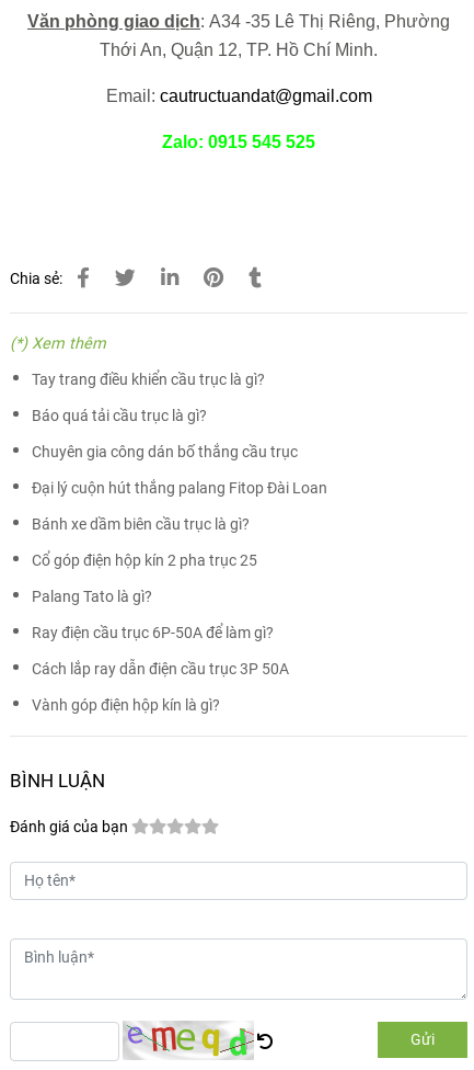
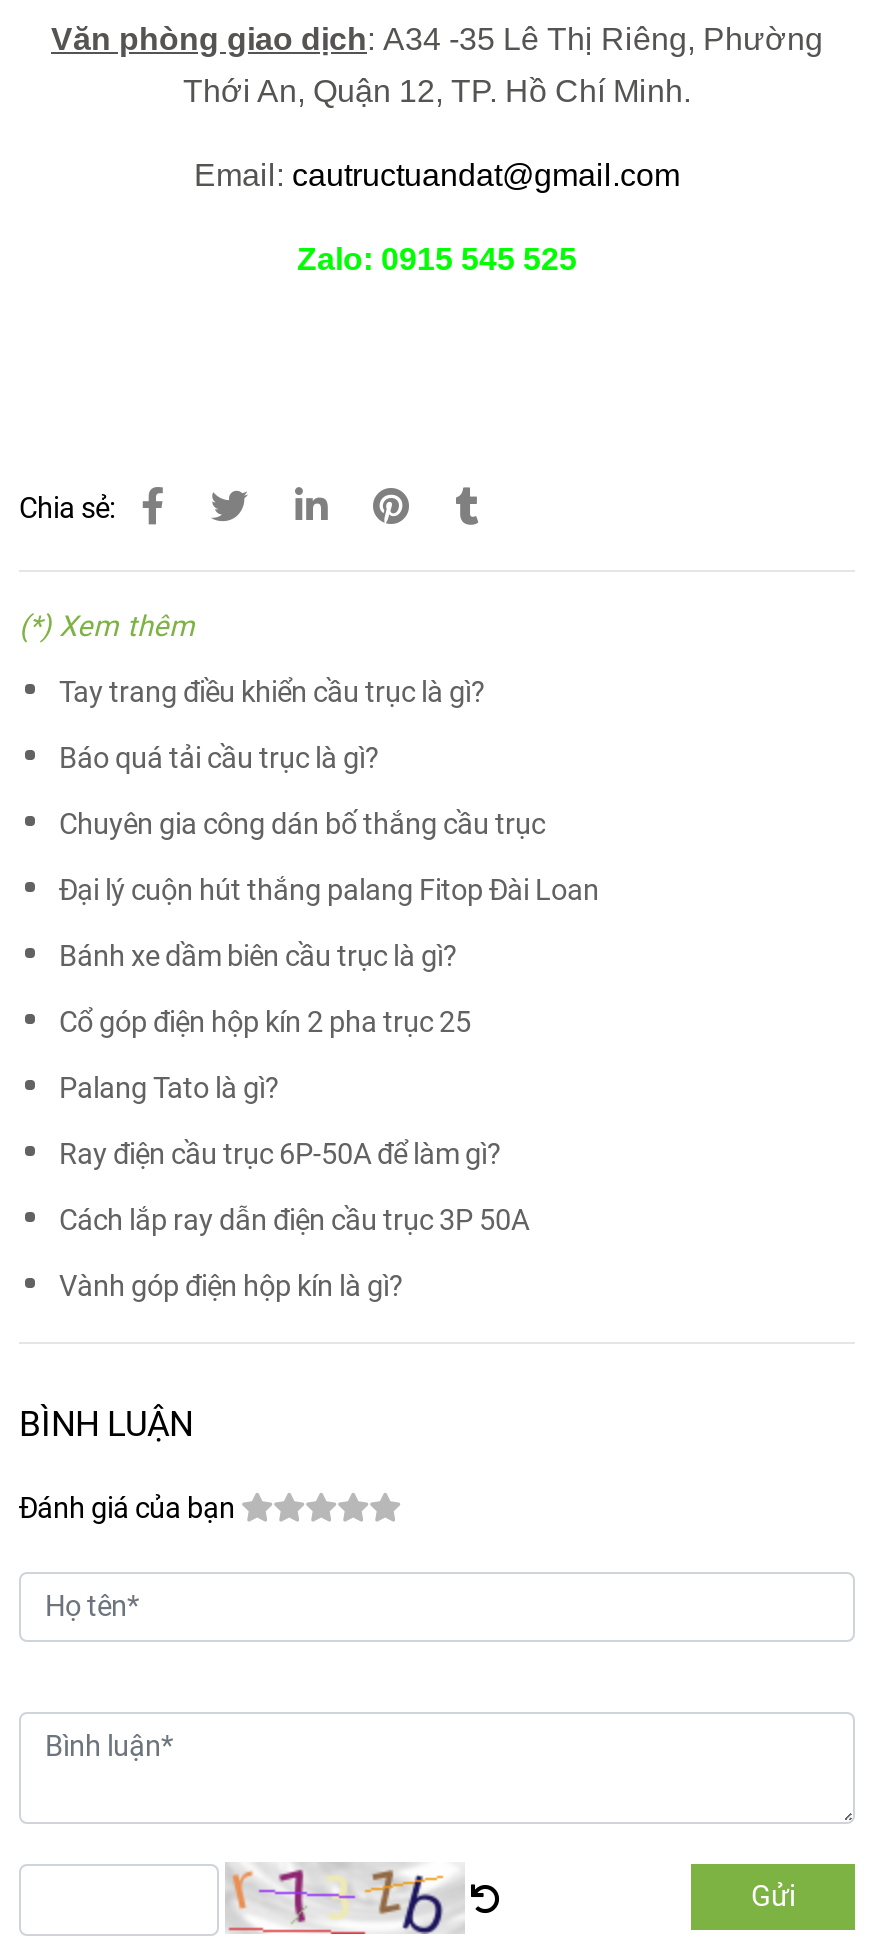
- [image]
+ [image]
